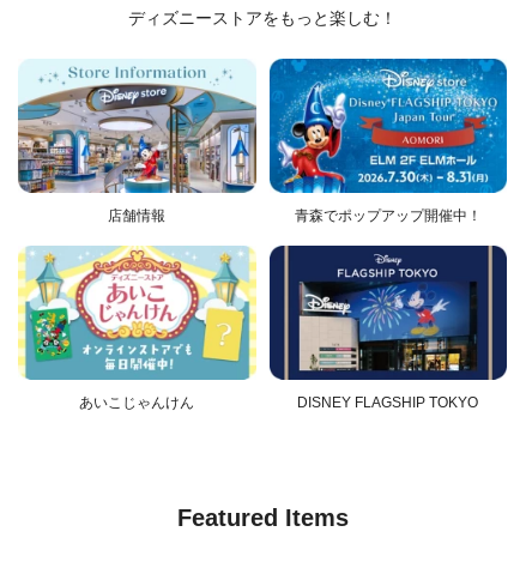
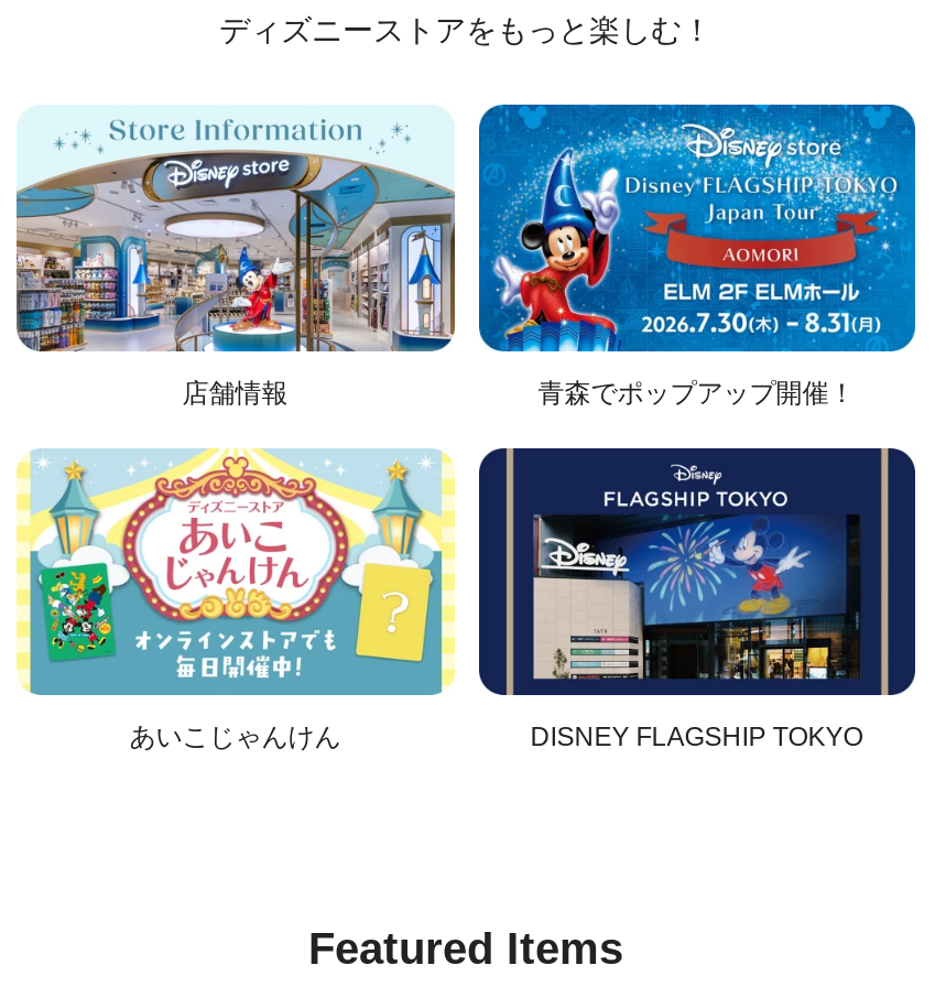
- 青森でポップアップ開催中！
+ 青森でポップアップ開催！
